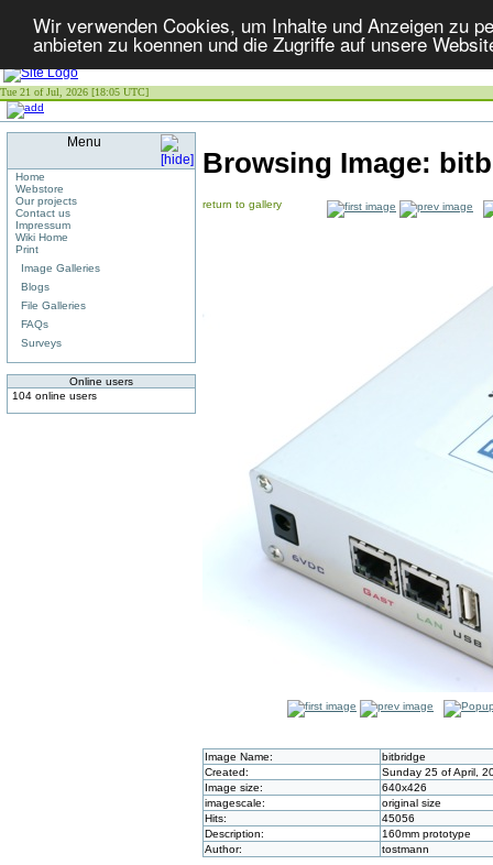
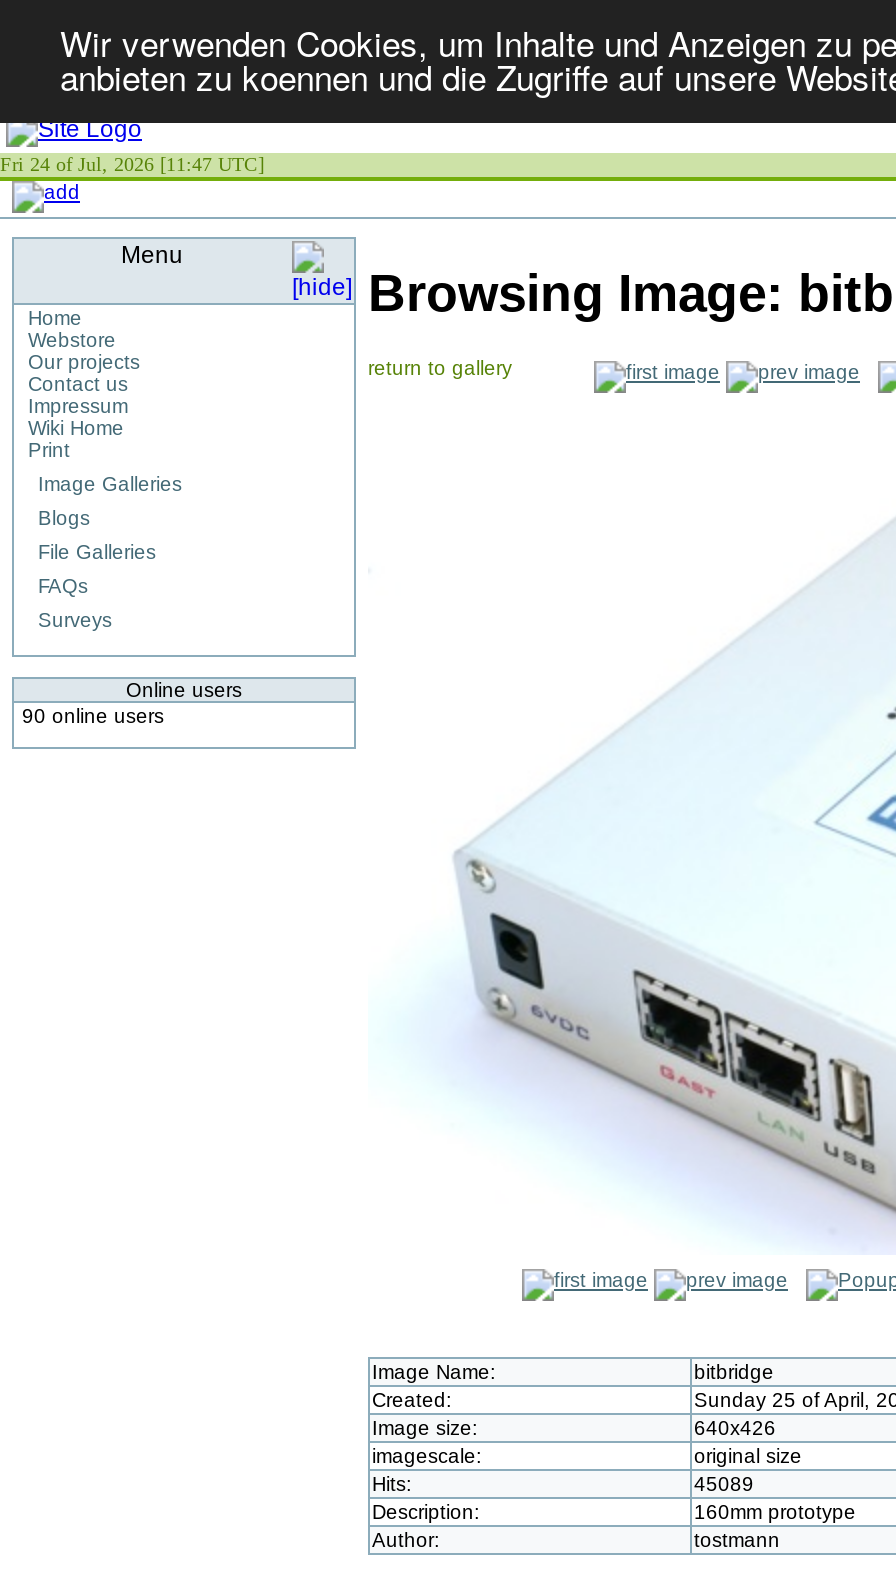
- Tue 21 of Jul, 2026 [18:05 UTC]
+ Fri 24 of Jul, 2026 [11:47 UTC]

- 104 online users
+ 90 online users

- 45056
+ 45089
